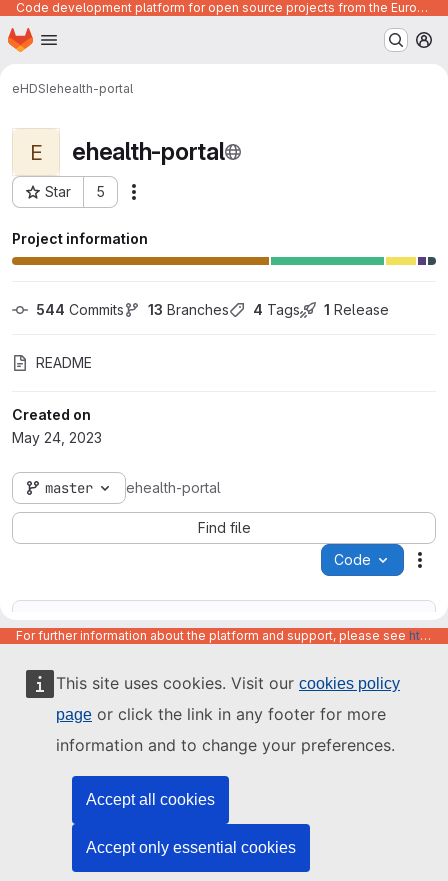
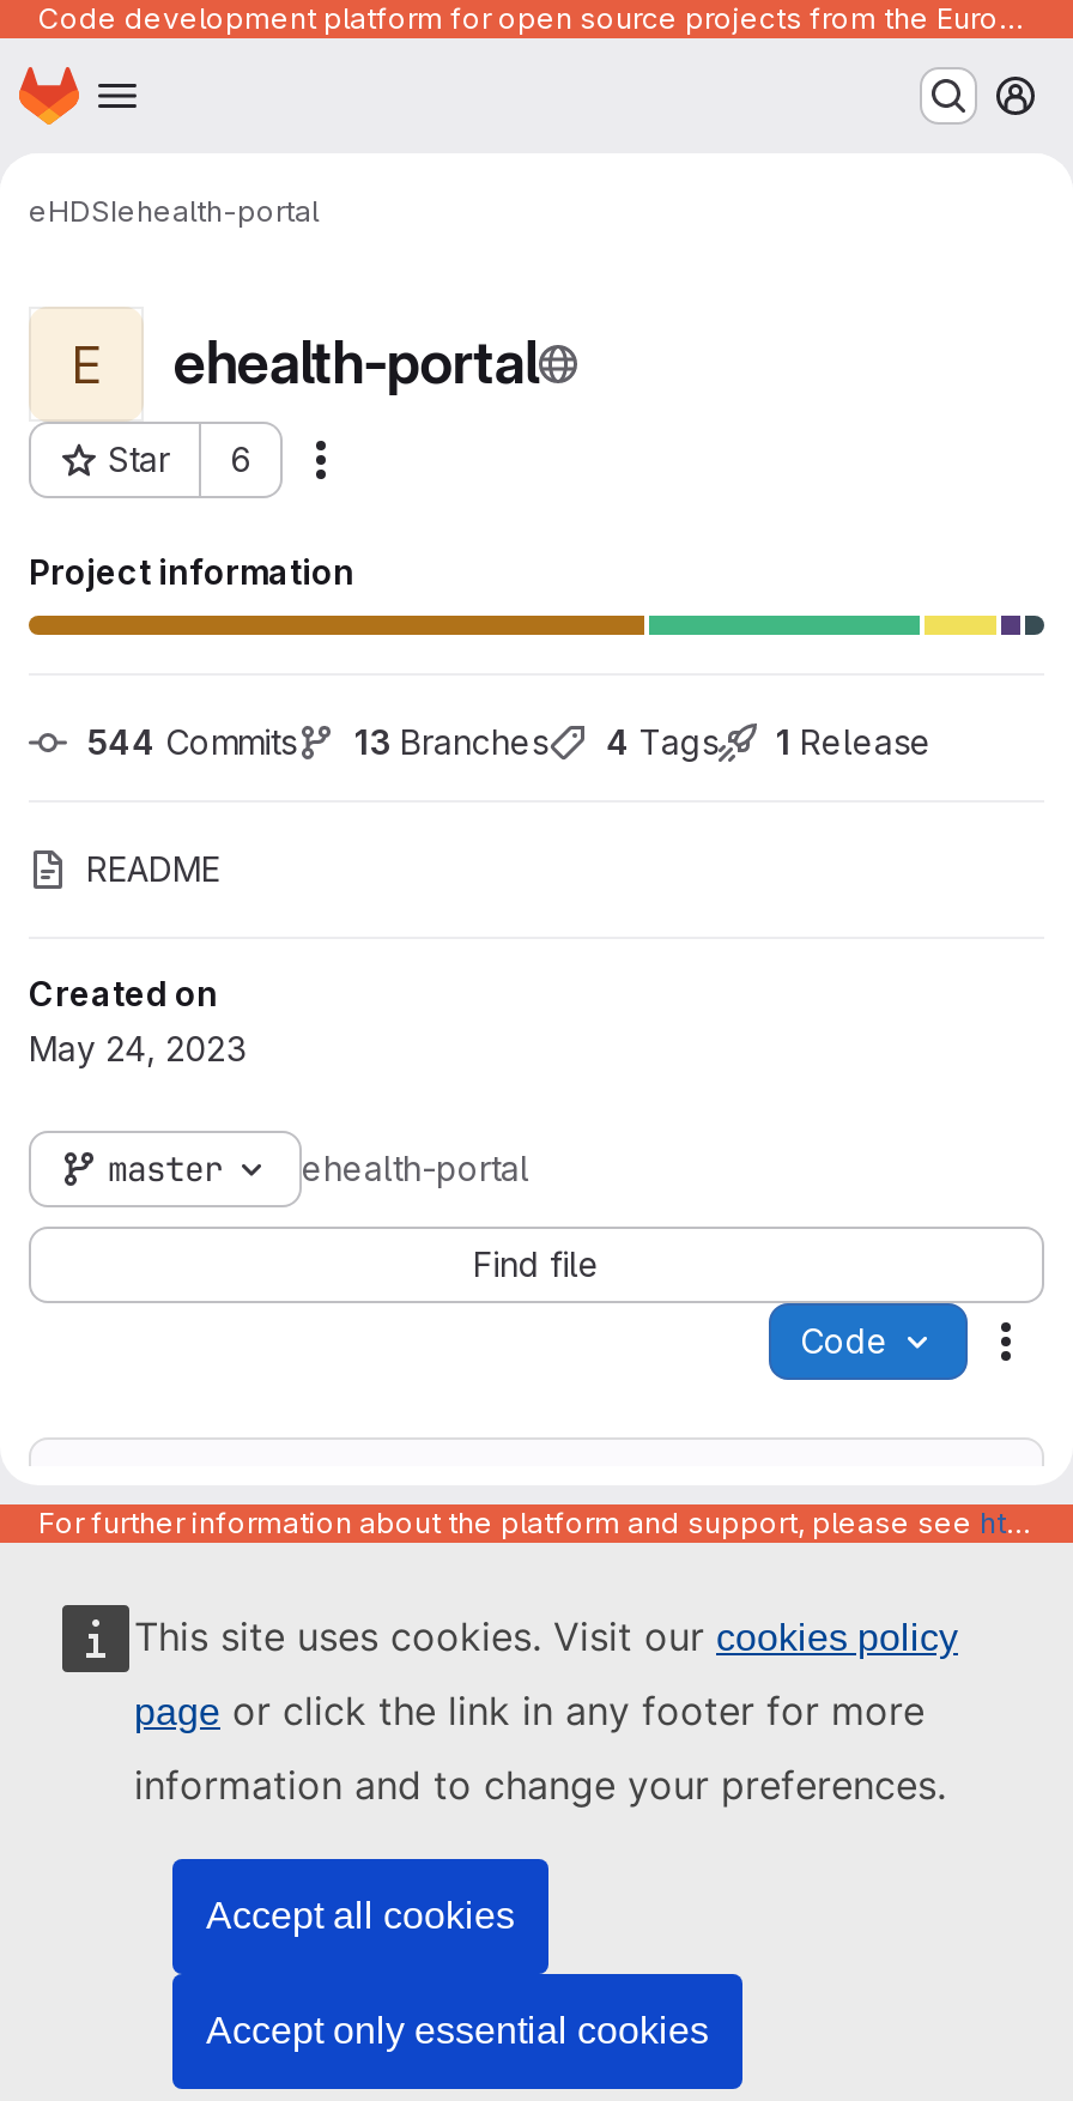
- Star 5
+ Star 6
